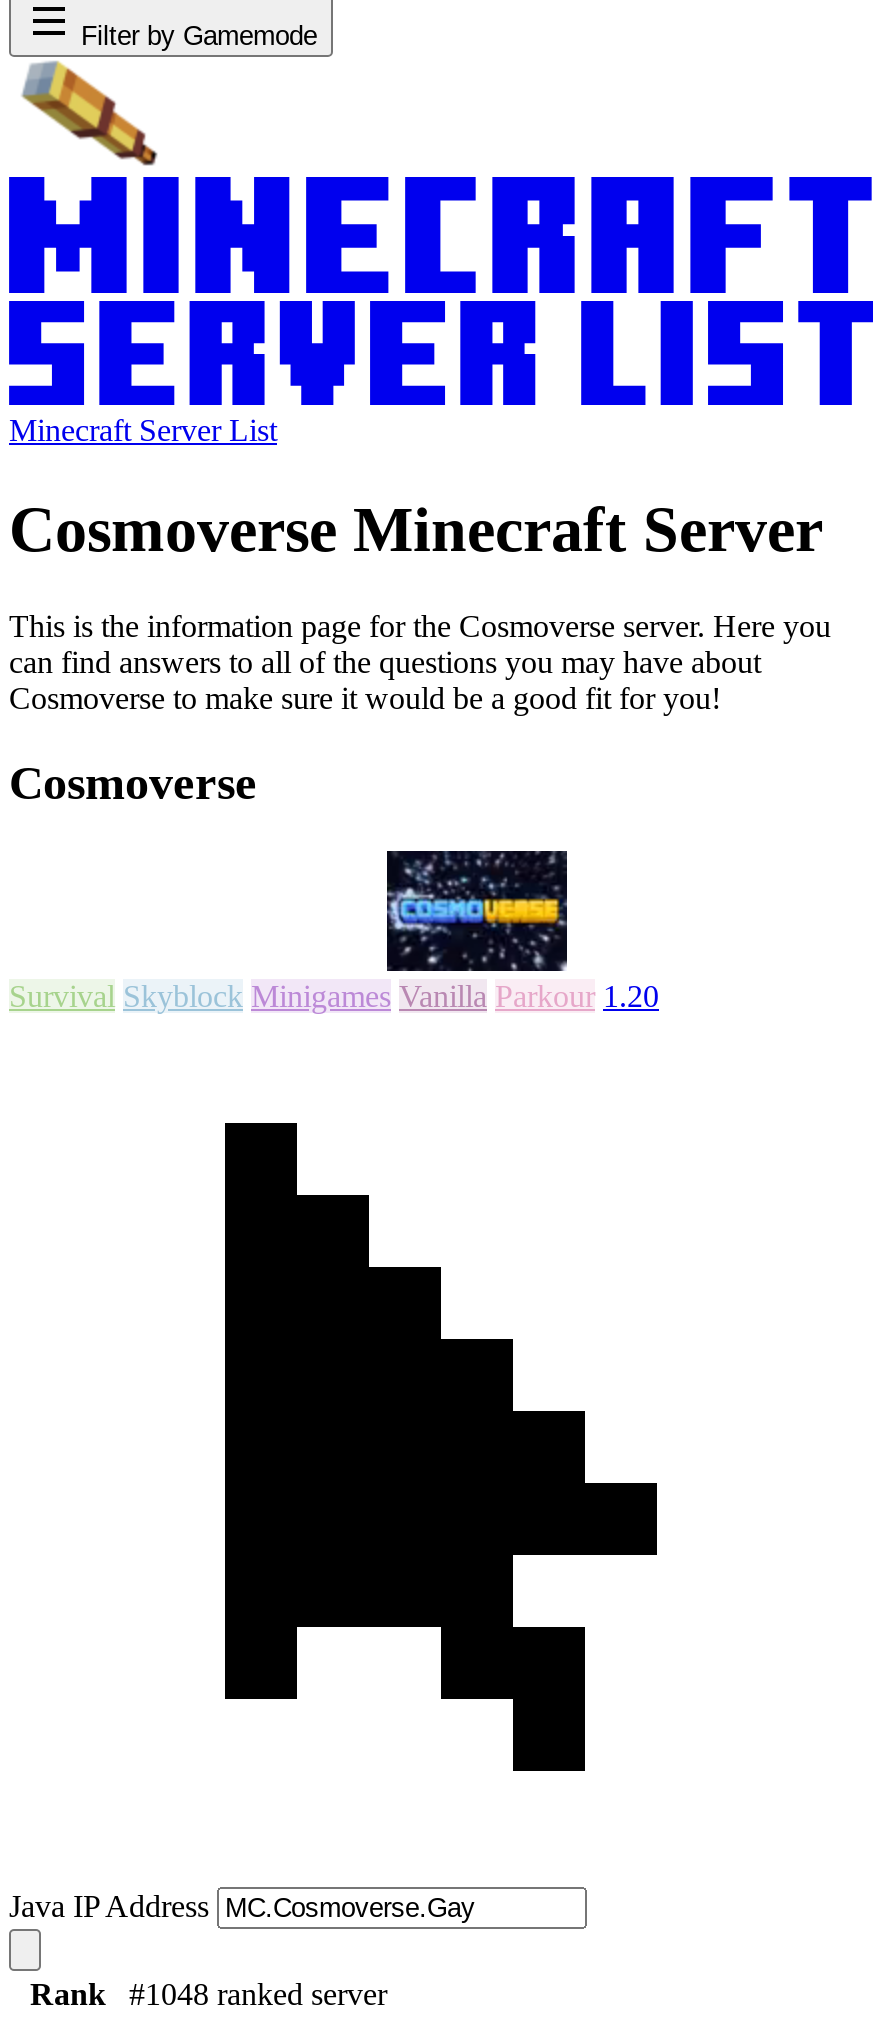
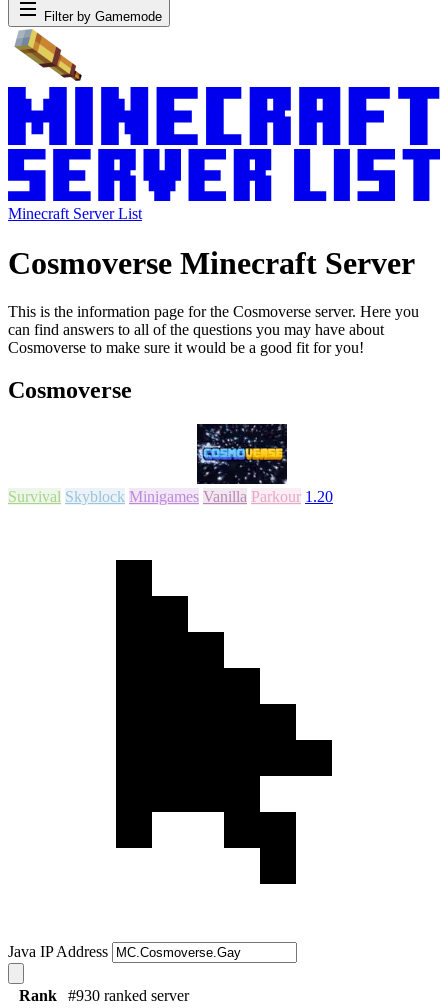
- #1048 ranked server
+ #930 ranked server
